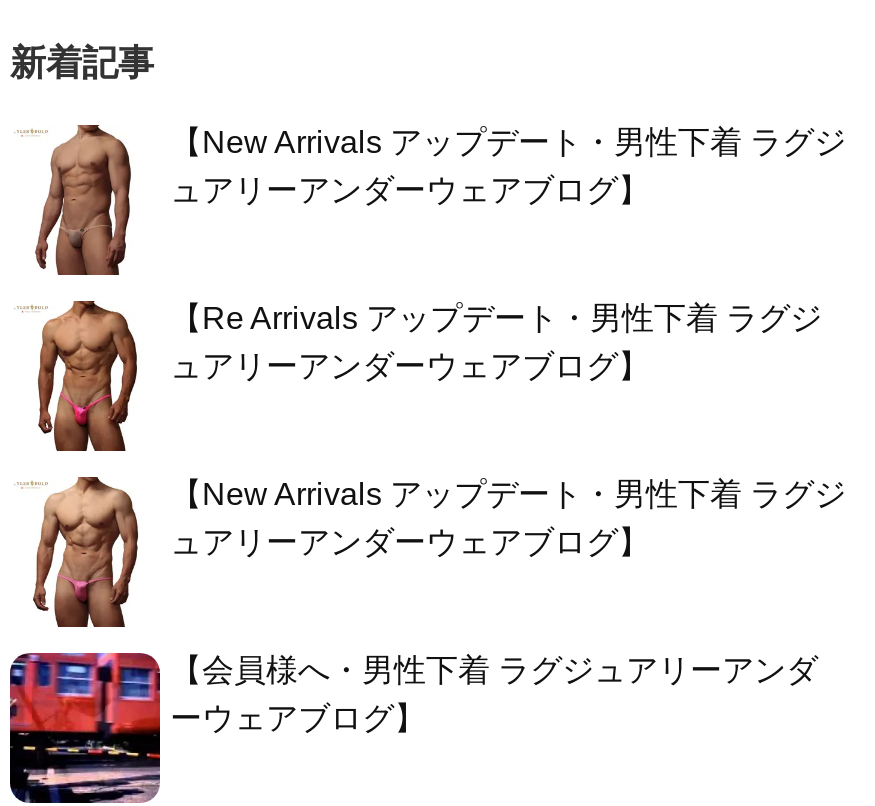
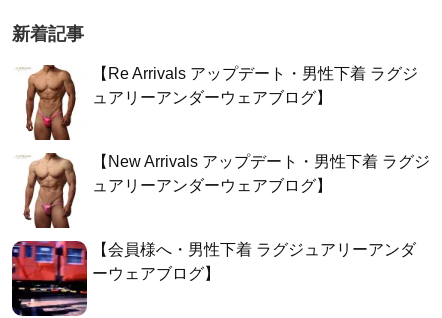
- [image]
- 【New Arrivals アップデート・男性下着 ラグジ
- ュアリーアンダーウェアブログ】
